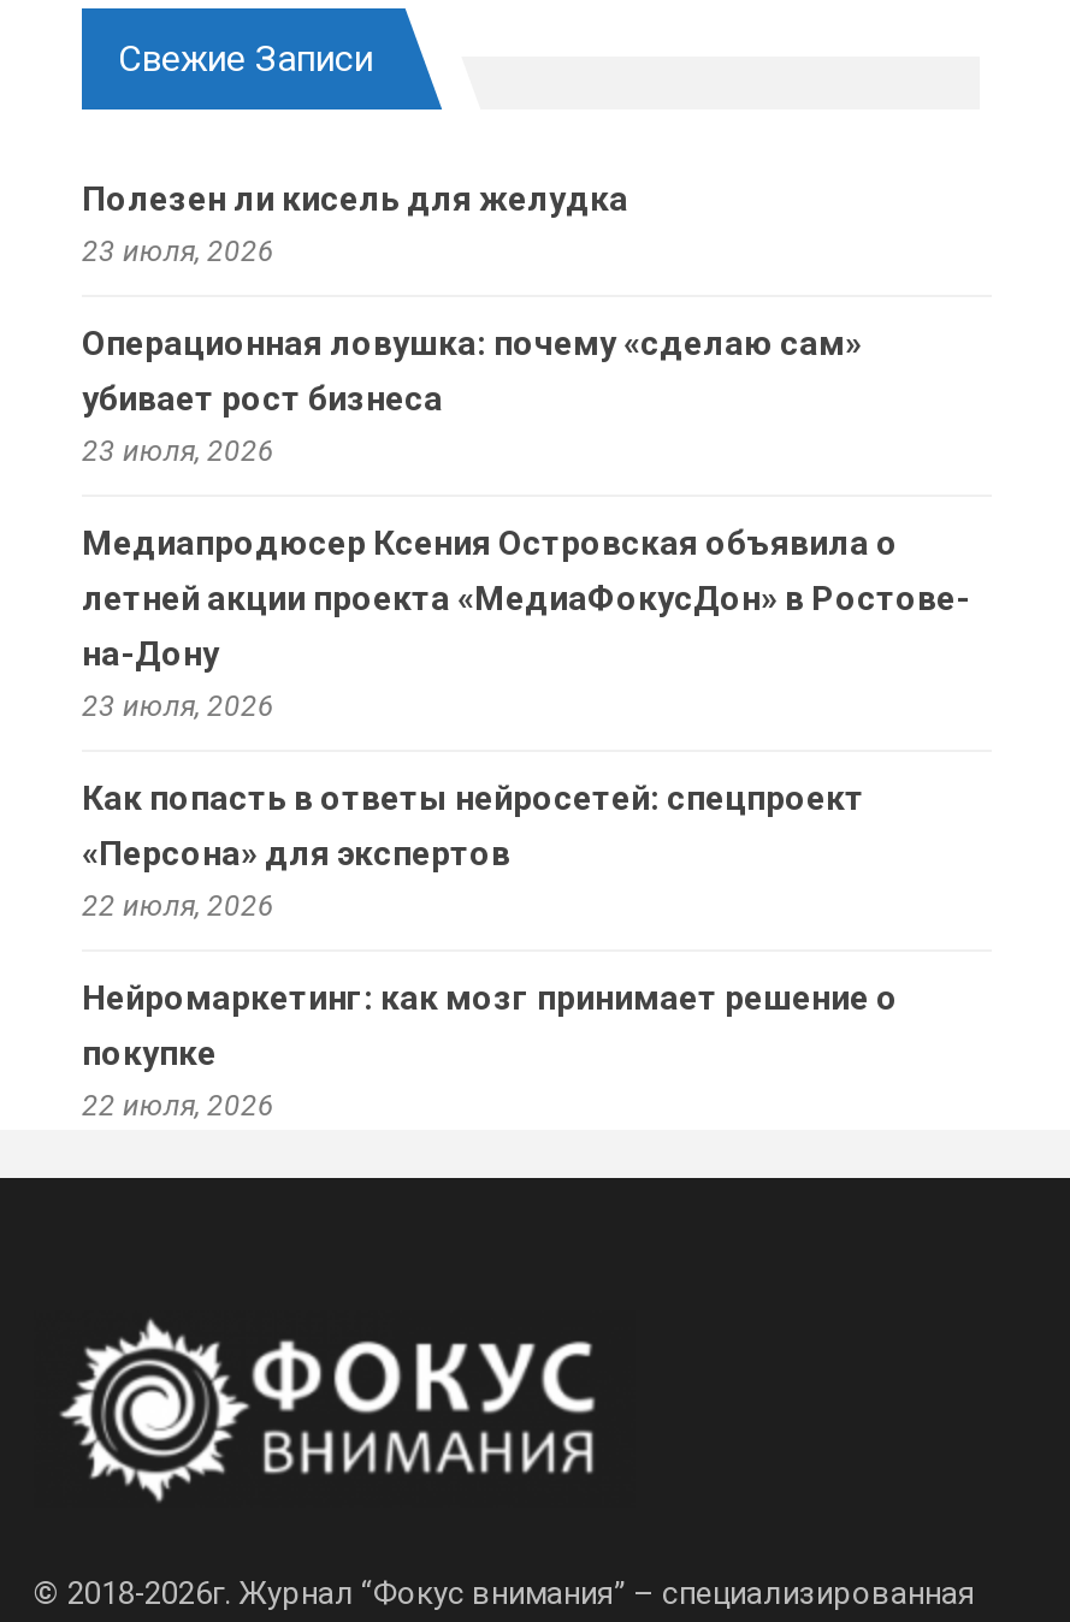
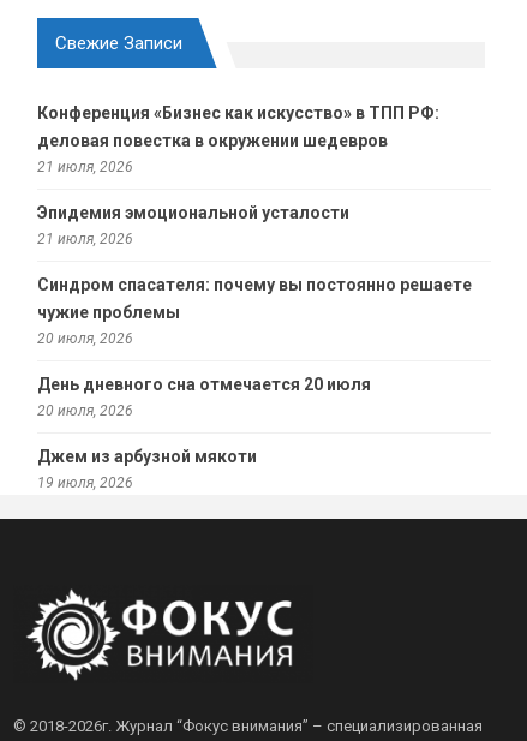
- Полезен ли кисель для желудка
- 23 июля, 2026
+ Конференция «Бизнес как искусство» в ТПП РФ:
+ деловая повестка в окружении шедевров
+ 21 июля, 2026

- Операционная ловушка: почему «сделаю сам»
- убивает рост бизнеса
- 23 июля, 2026
+ Эпидемия эмоциональной усталости
+ 21 июля, 2026

- Медиапродюсер Ксения Островская объявила о
- летней акции проекта «МедиаФокусДон» в Ростове-
- на-Дону
- 23 июля, 2026
+ Синдром спасателя: почему вы постоянно решаете
+ чужие проблемы
+ 20 июля, 2026

- Как попасть в ответы нейросетей: спецпроект
- «Персона» для экспертов
- 22 июля, 2026
+ День дневного сна отмечается 20 июля
+ 20 июля, 2026

- Нейромаркетинг: как мозг принимает решение о
- покупке
- 22 июля, 2026
+ Джем из арбузной мякоти
+ 19 июля, 2026
